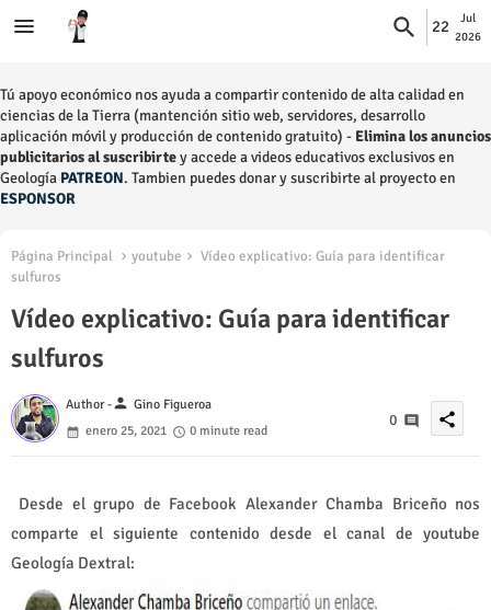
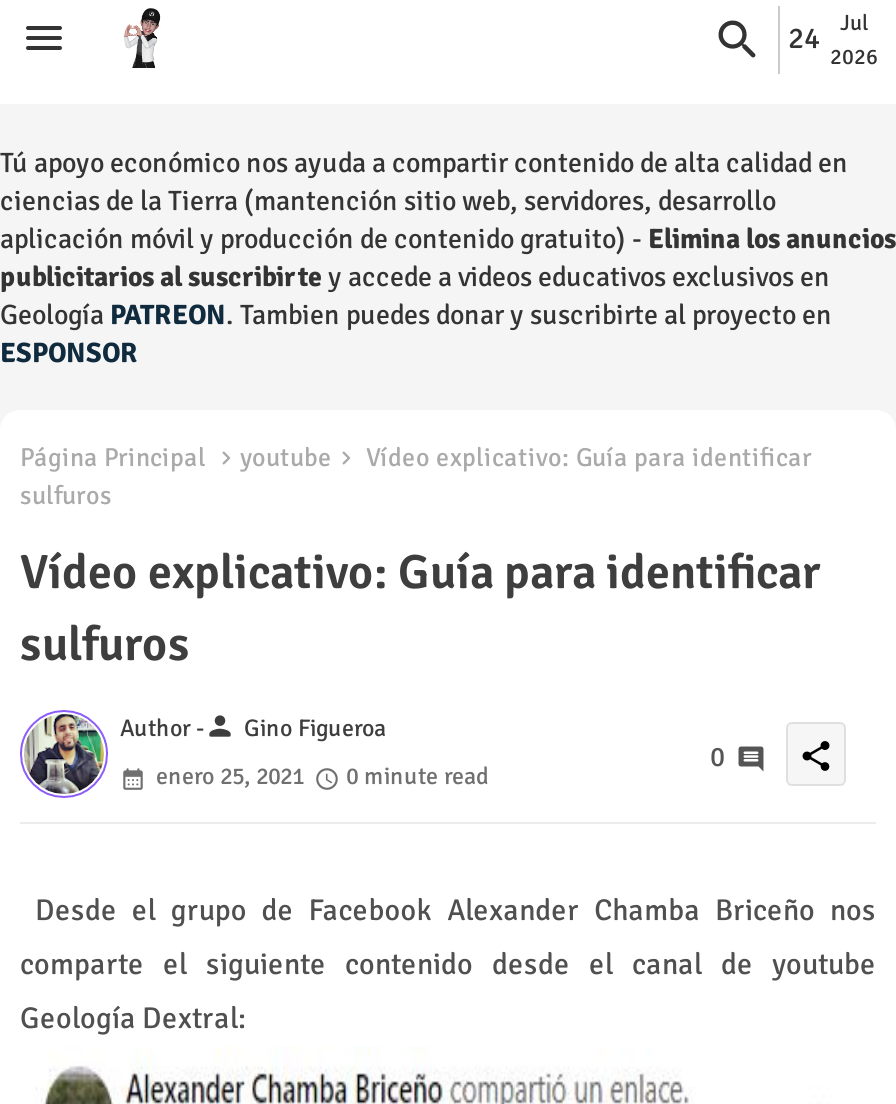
- 22 2026 Jul
+ 24 2026 Jul
